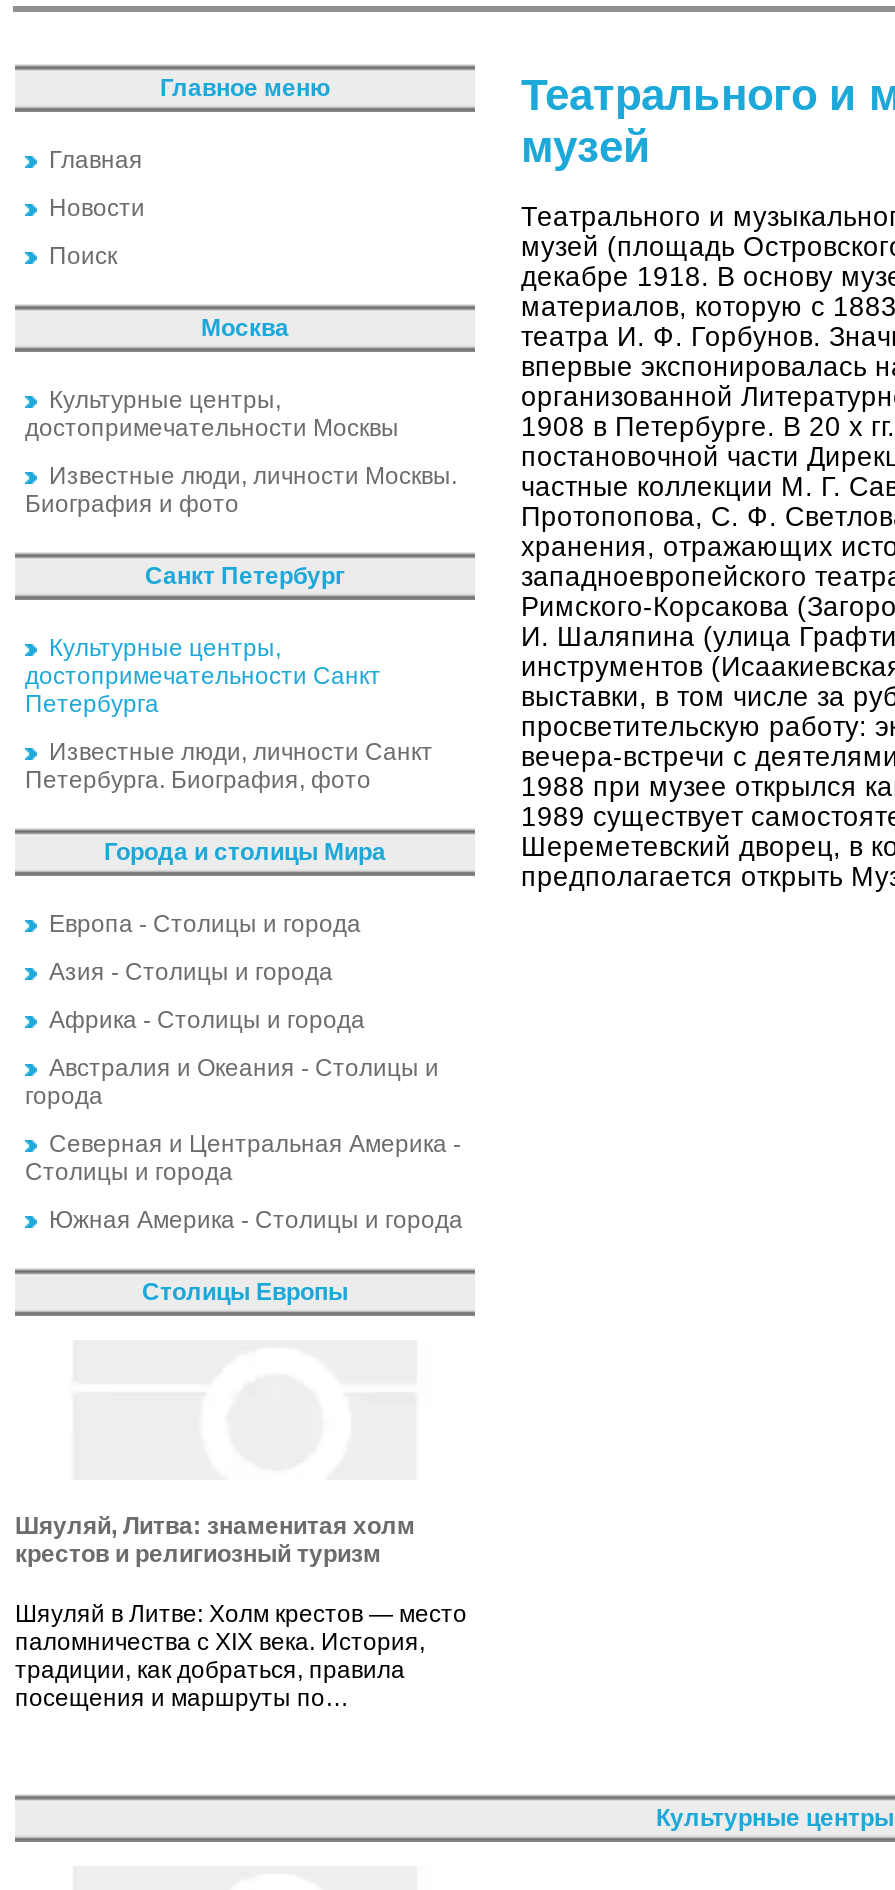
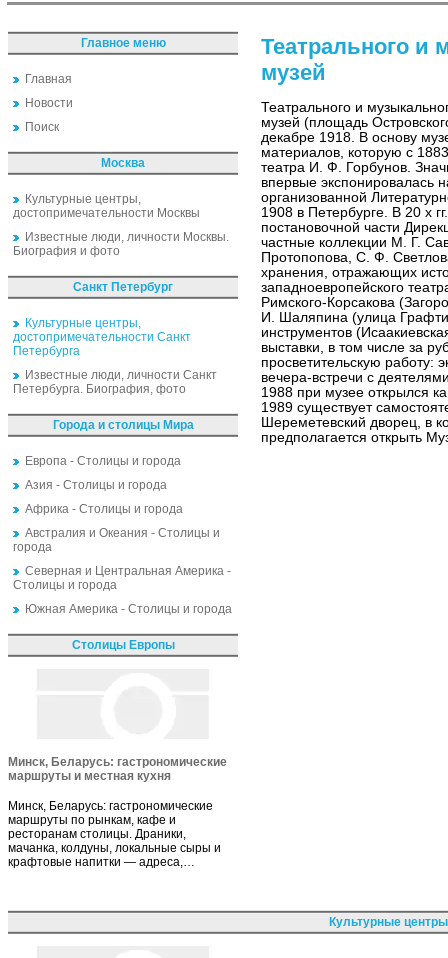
- Шяуляй, Литва: знаменитая холм
- крестов и религиозный туризм
+ Минск, Беларусь: гастрономические
+ маршруты и местная кухня

- Шяуляй в Литве: Холм крестов — место
- паломничества с XIX века. История,
- традиции, как добраться, правила
- посещения и маршруты по…
+ Минск, Беларусь: гастрономические
+ маршруты по рынкам, кафе и
+ ресторанам столицы. Драники,
+ мачанка, колдуны, локальные сыры и
+ крафтовые напитки — адреса,…
